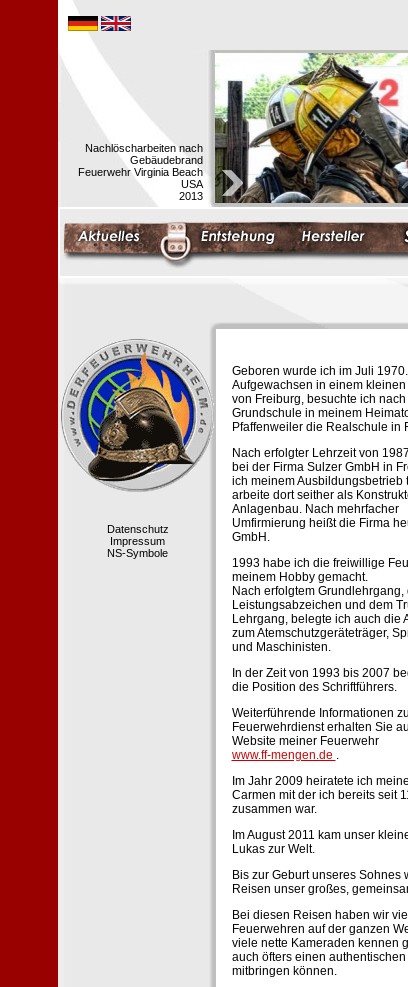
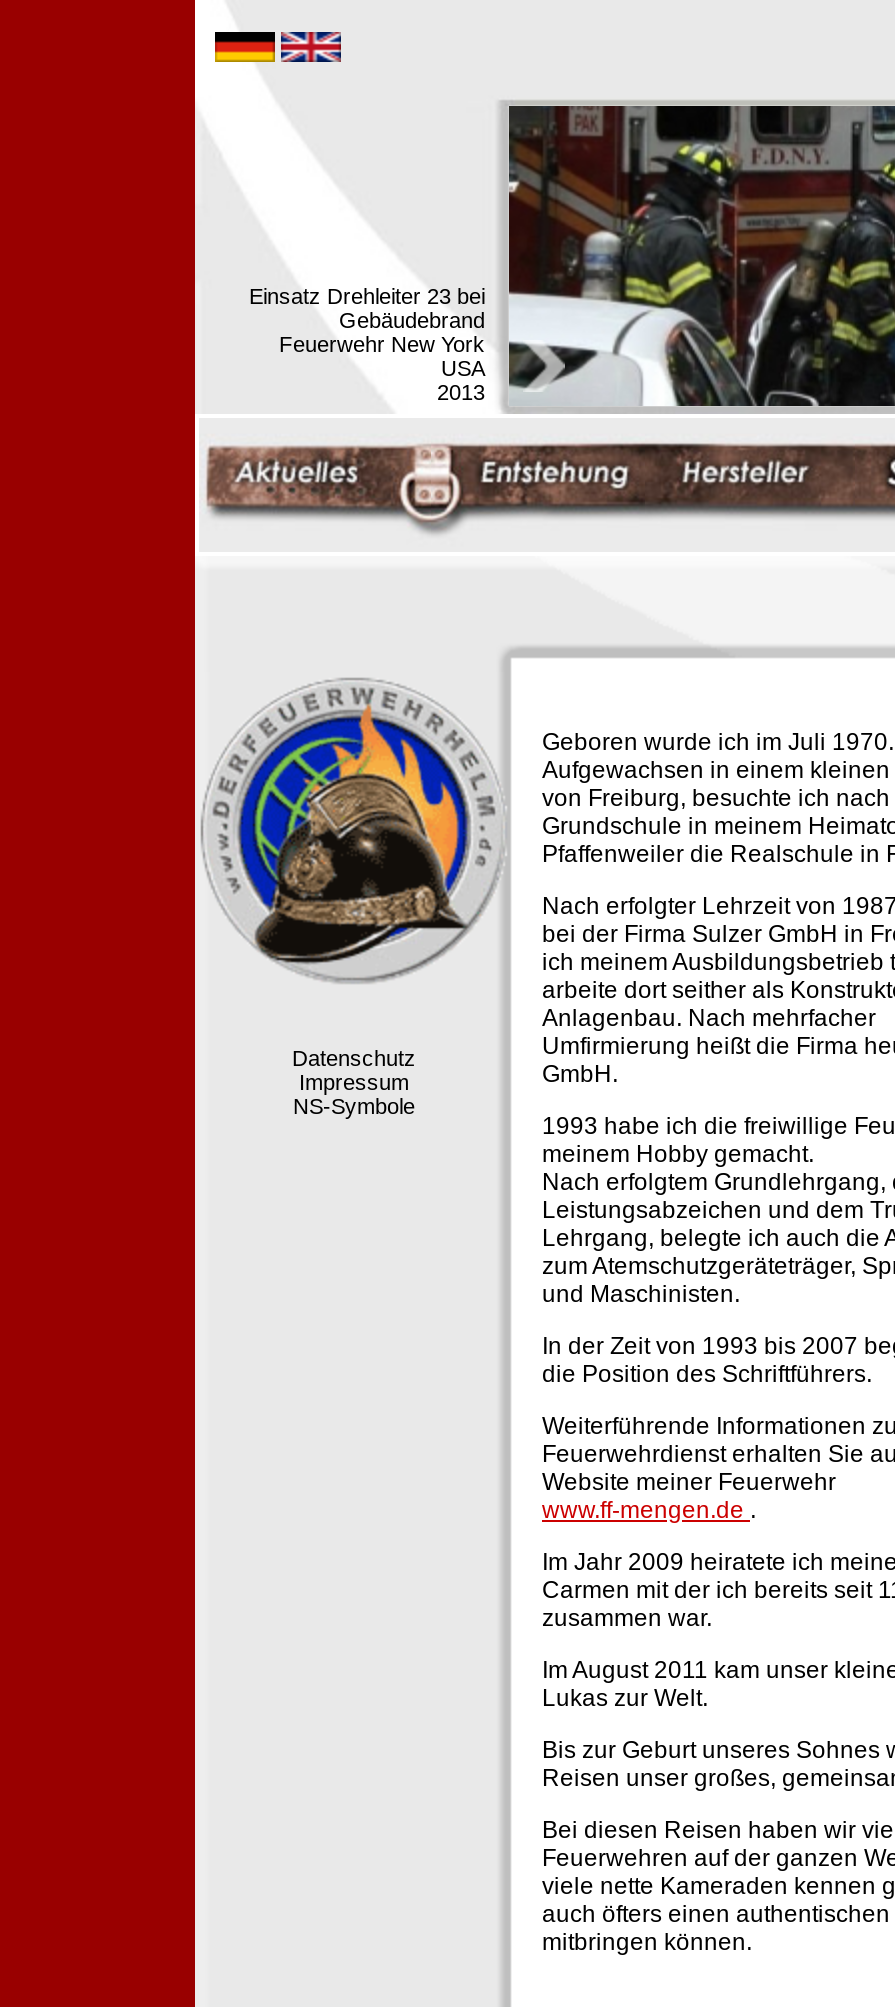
- [image]
- Nachlöscharbeiten nach
+ [image]
+ Einsatz Drehleiter 23 bei

- Feuerwehr Virginia Beach
+ Feuerwehr New York
